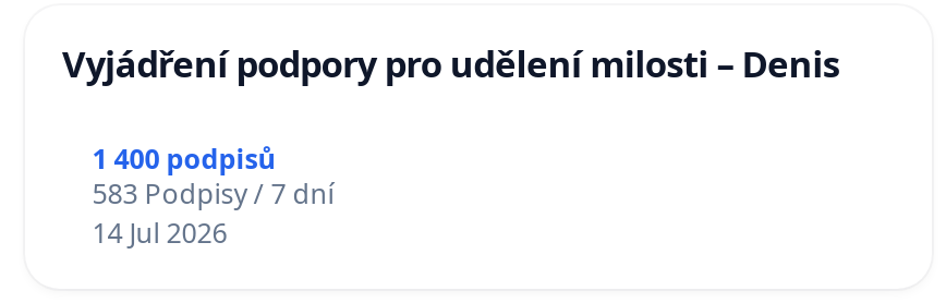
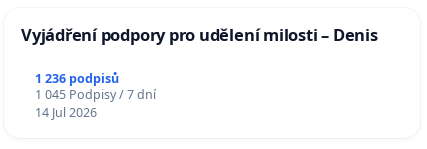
- 1 400 podpisů
+ 1 236 podpisů

- 583 Podpisy / 7 dní
+ 1 045 Podpisy / 7 dní
